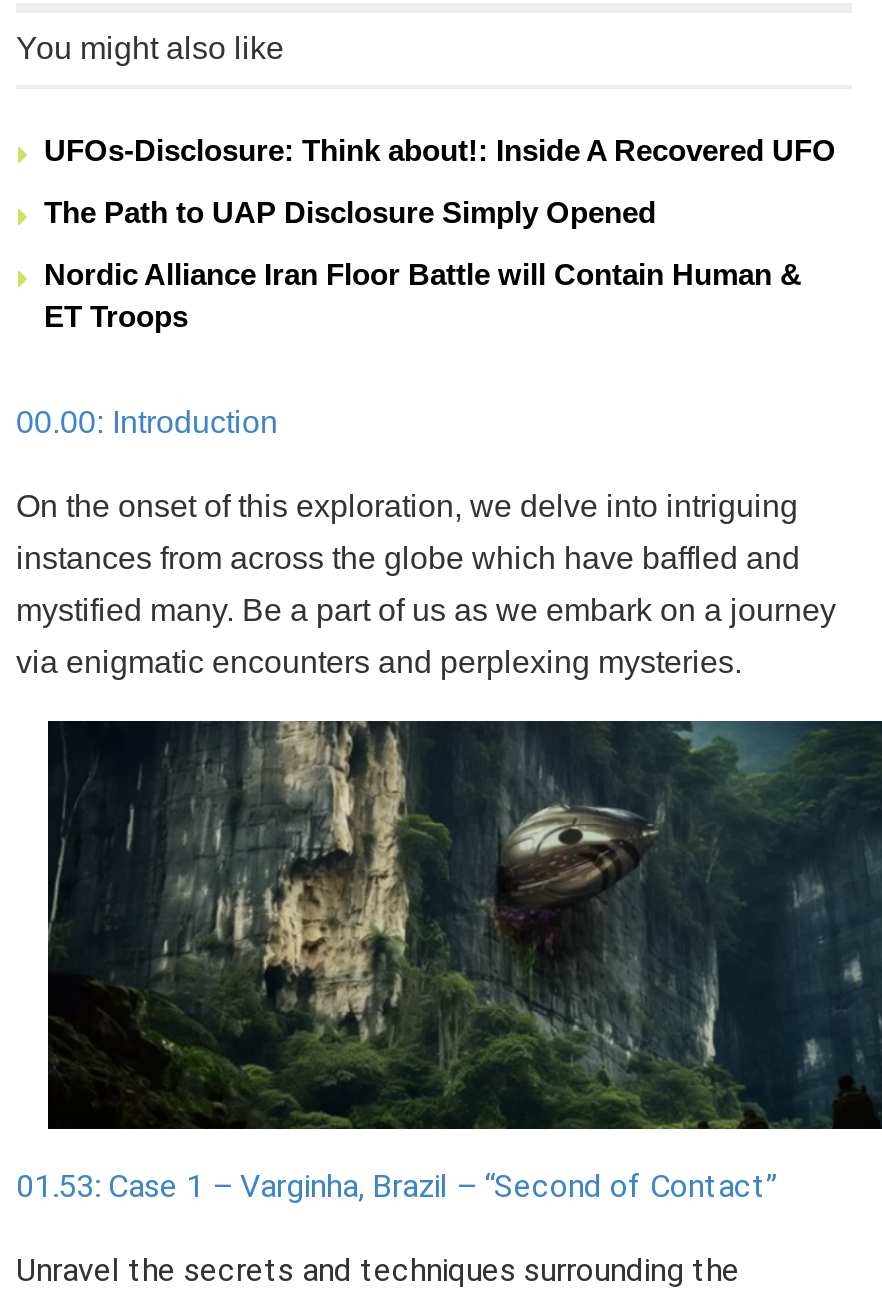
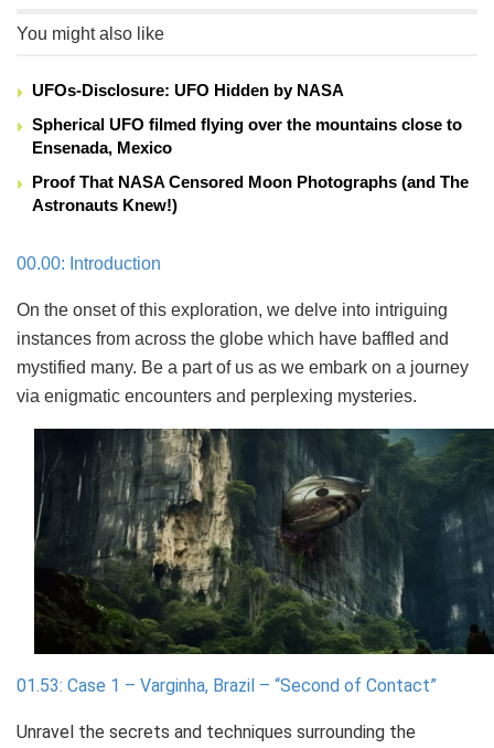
- UFOs-Disclosure: Think about!: Inside A Recovered UFO
+ UFOs-Disclosure: UFO Hidden by NASA

- The Path to UAP Disclosure Simply Opened
+ Spherical UFO filmed flying over the mountains close to
+ Ensenada, Mexico

- Nordic Alliance Iran Floor Battle will Contain Human &
- ET Troops
+ Proof That NASA Censored Moon Photographs (and The
+ Astronauts Knew!)
